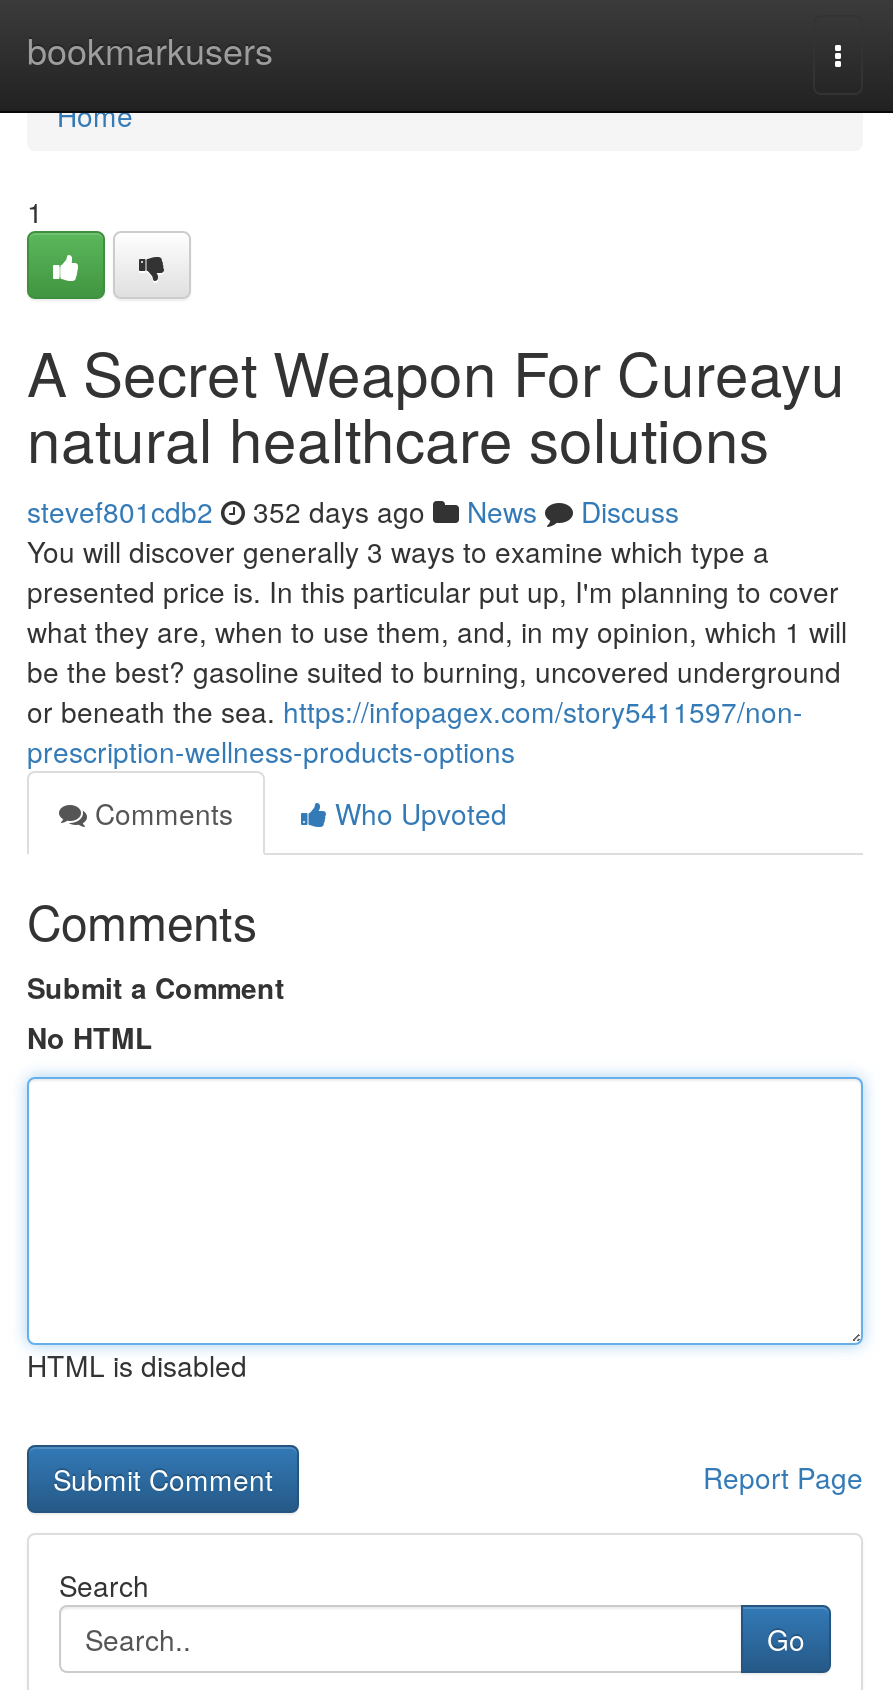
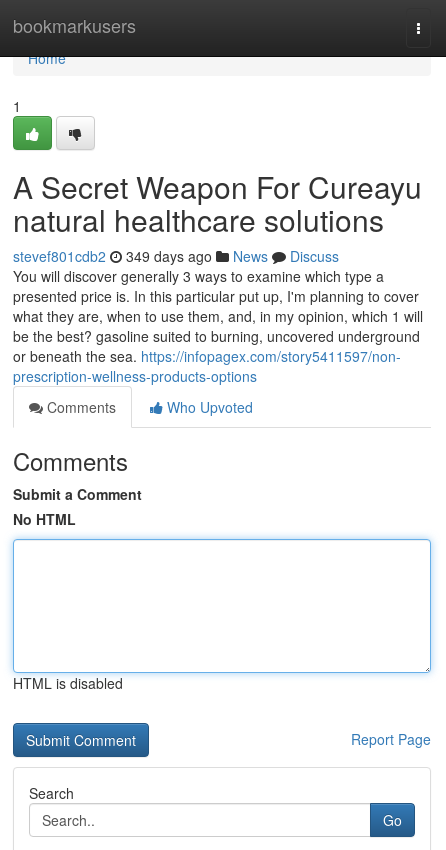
- stevef801cdb2 352 days ago News Discuss
+ stevef801cdb2 349 days ago News Discuss
